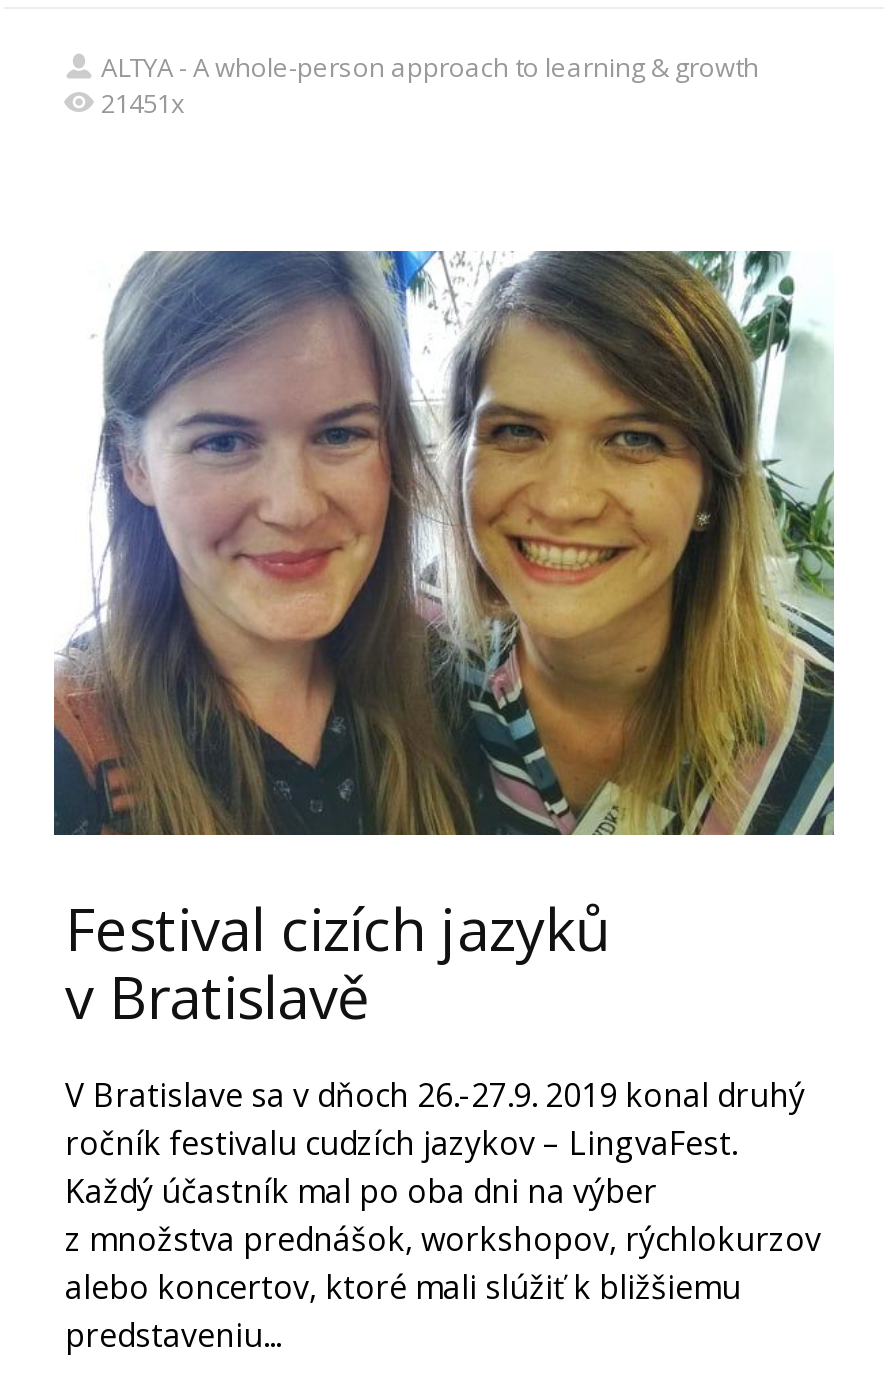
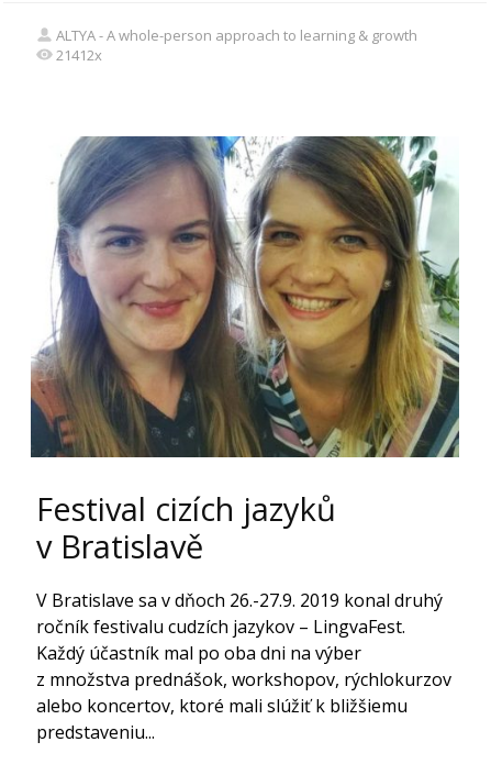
- 21451x
+ 21412x
